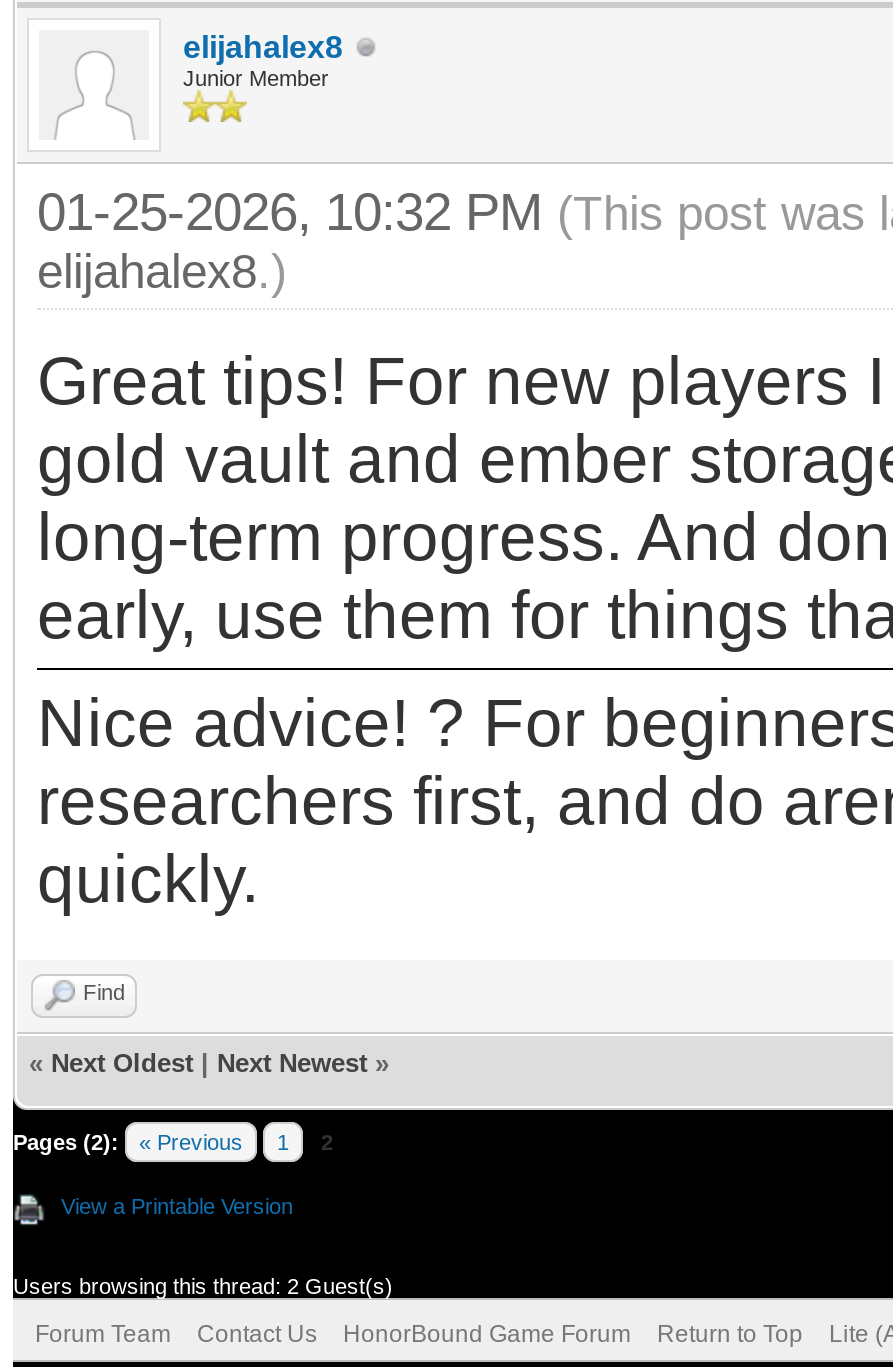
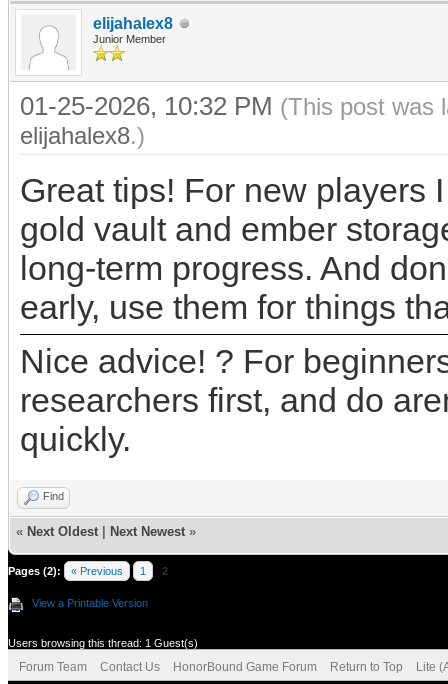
- Users browsing this thread: 2 Guest(s)
+ Users browsing this thread: 1 Guest(s)
